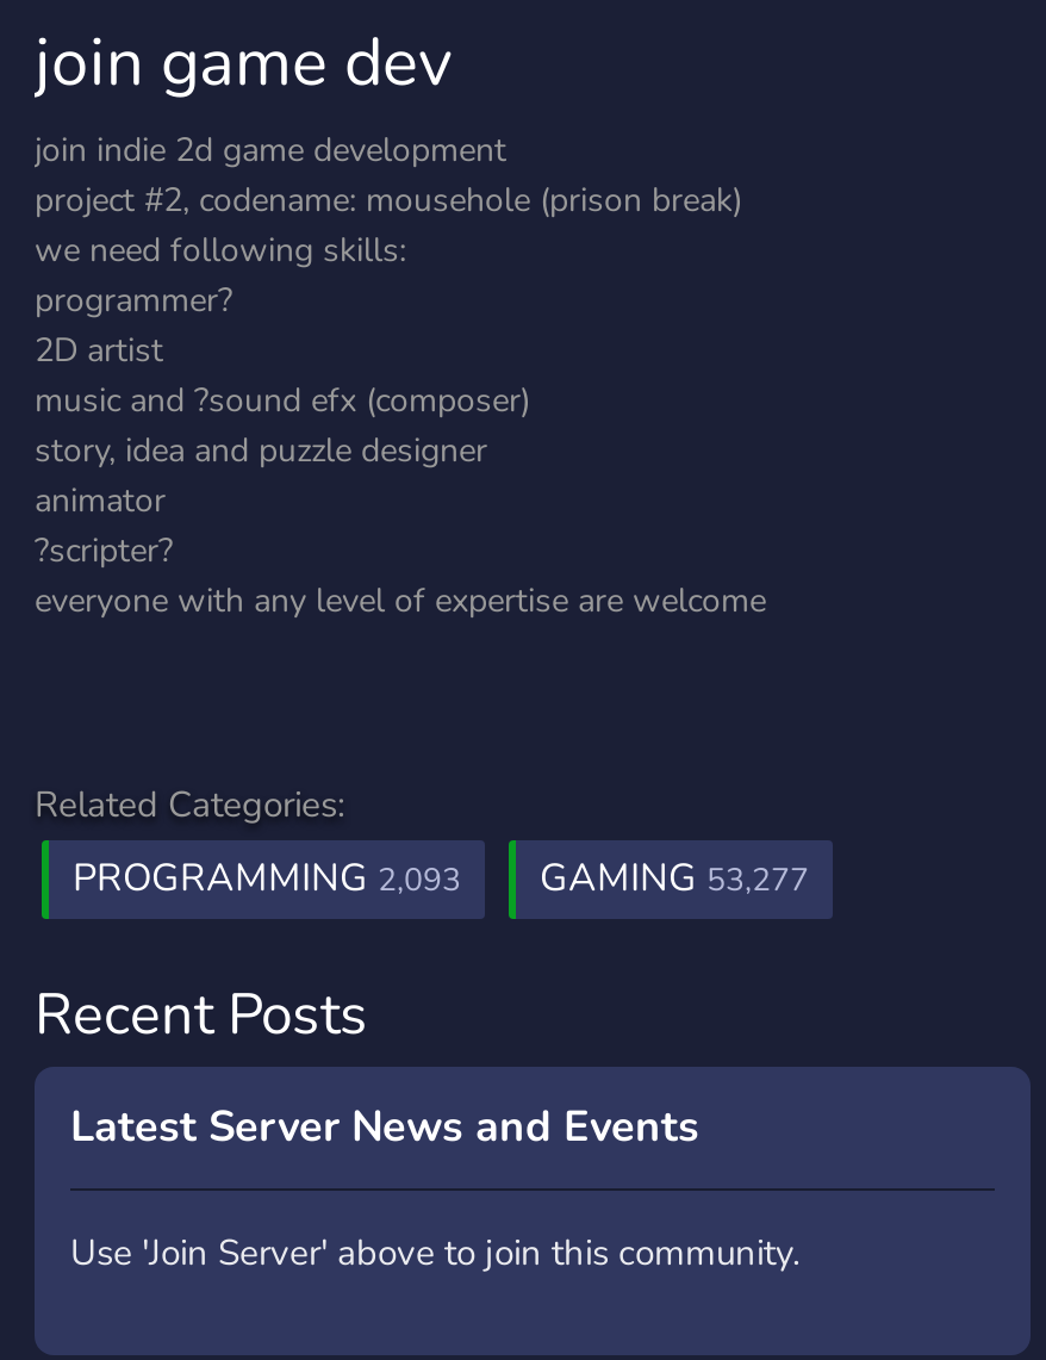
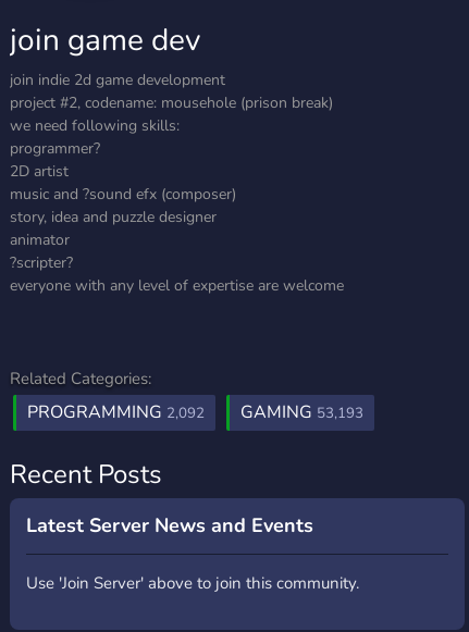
- PROGRAMMING 2,093
+ PROGRAMMING 2,092

- GAMING 53,277
+ GAMING 53,193
